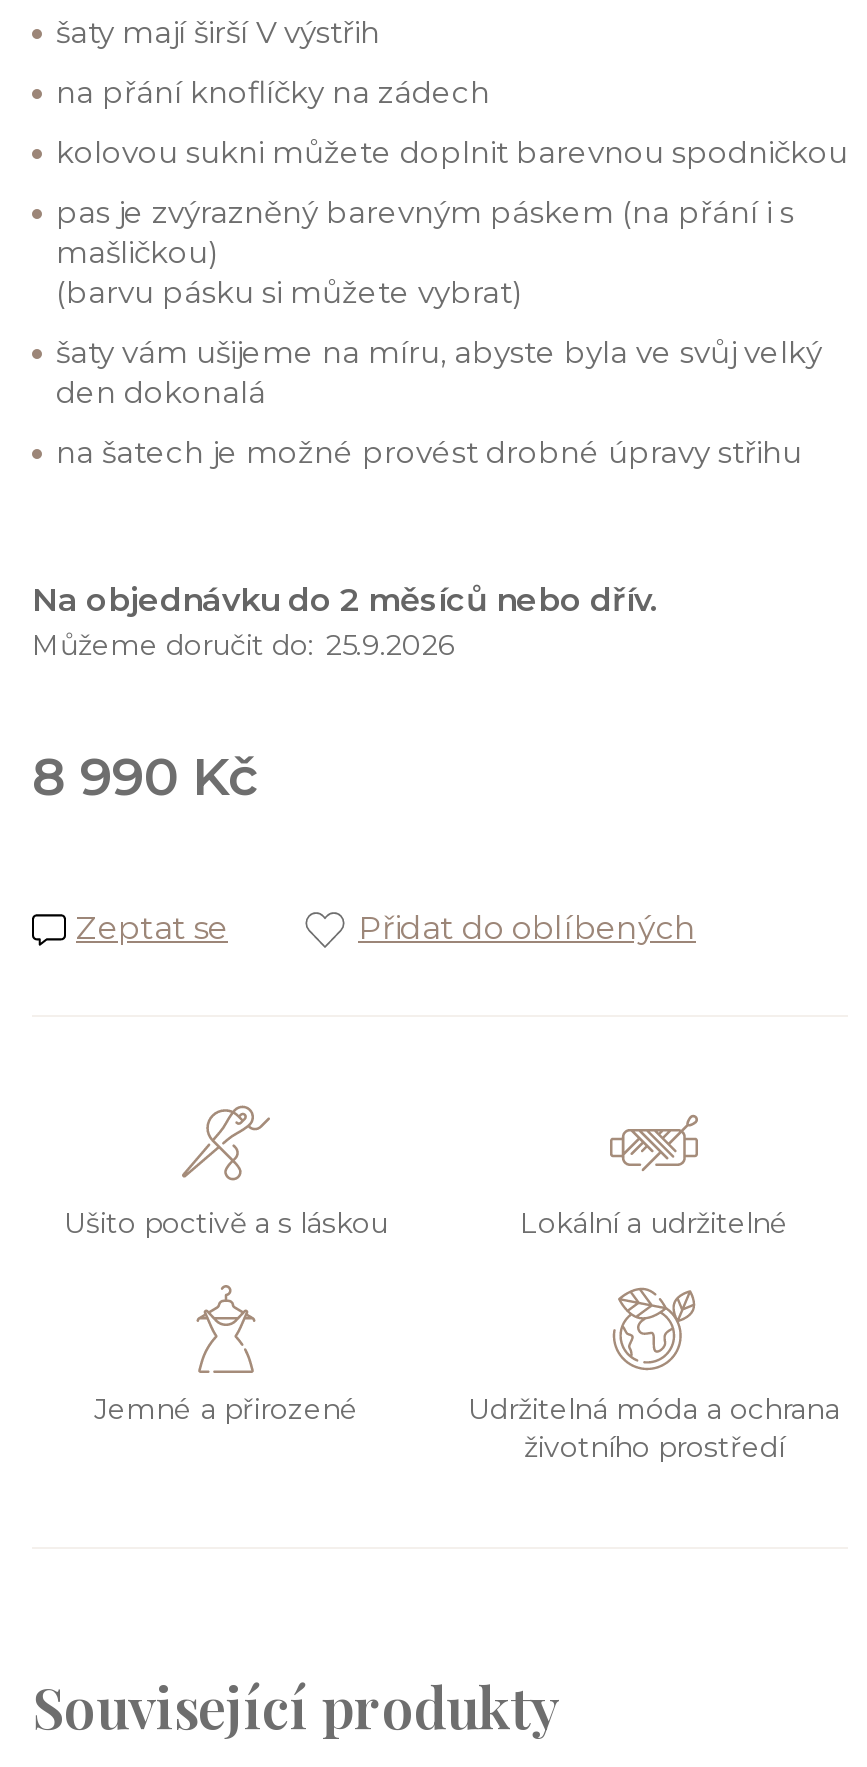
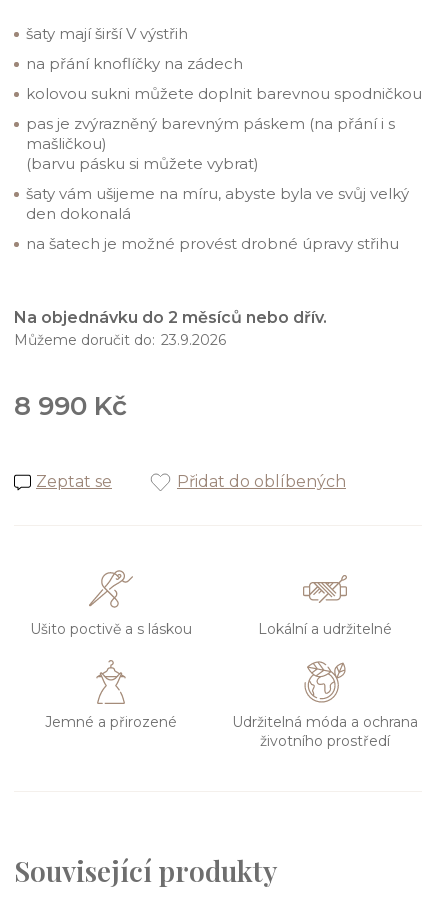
- 25.9.2026
+ 23.9.2026
